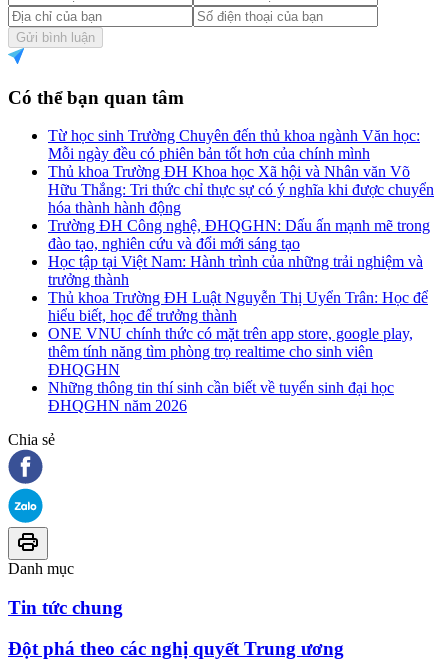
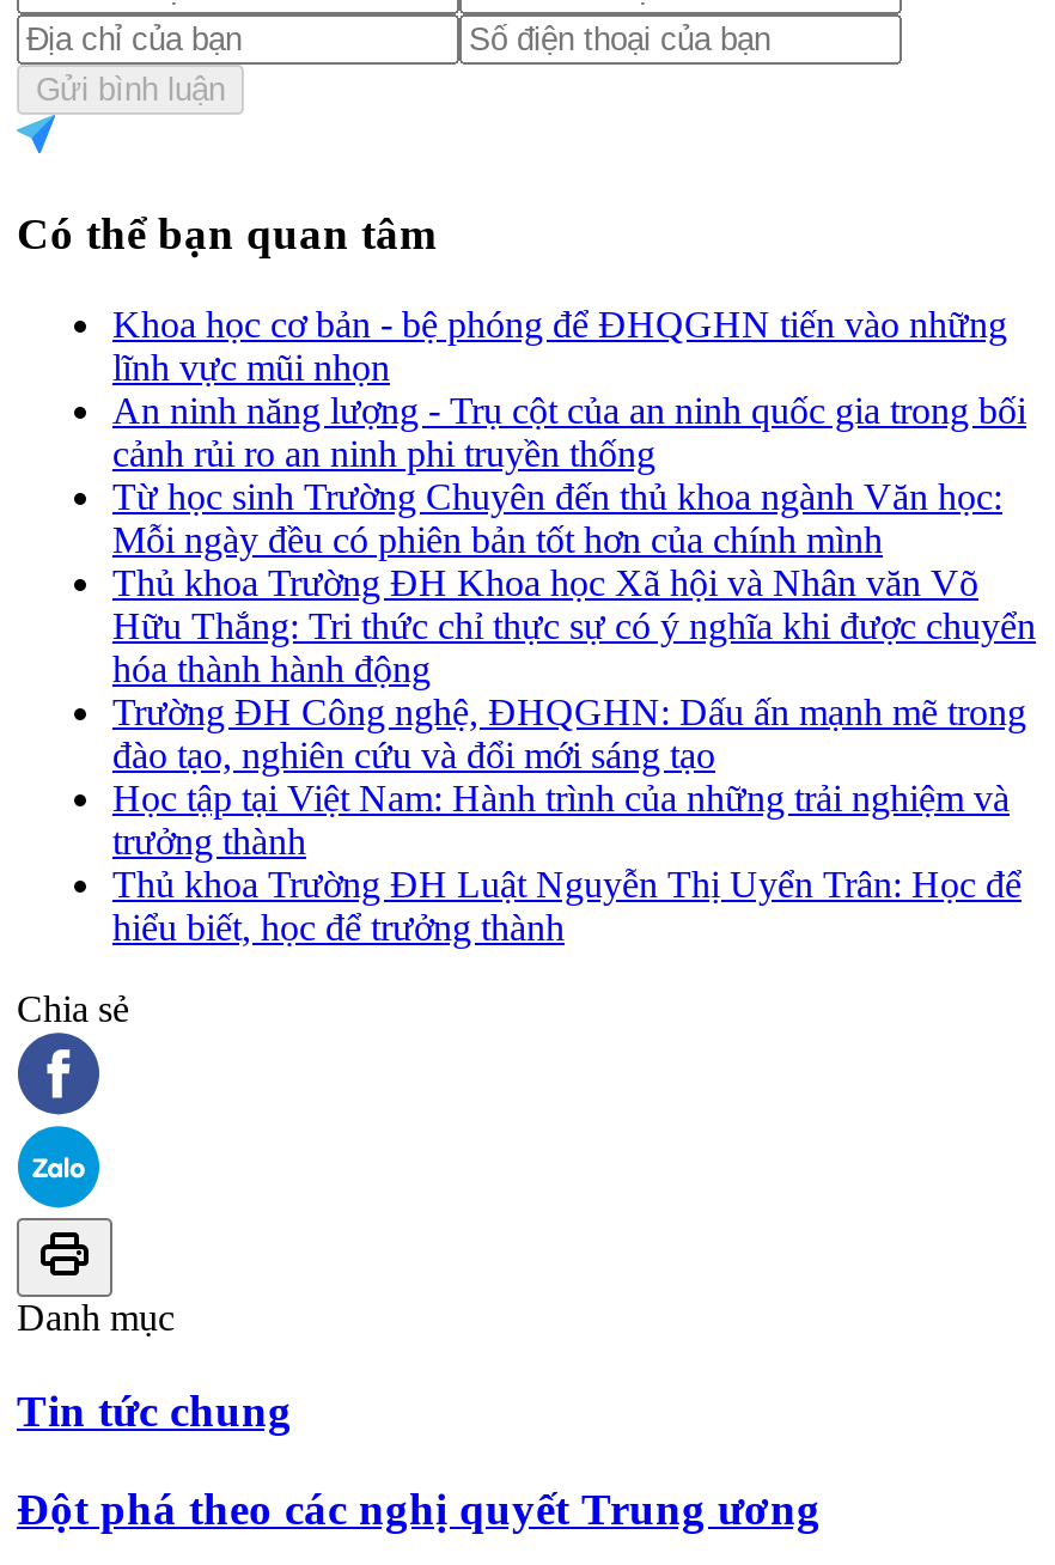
+ Khoa học cơ bản - bệ phóng để ĐHQGHN tiến vào những
+ lĩnh vực mũi nhọn
+ An ninh năng lượng - Trụ cột của an ninh quốc gia trong bối
+ cảnh rủi ro an ninh phi truyền thống

moved down: Từ học sinh Trường Chuyên đến thủ khoa ngành Văn học: | Mỗi ngày đều có phiên bản tốt hơn của chính mình | Thủ khoa Trường ĐH Khoa học Xã hội và Nhân văn Võ | ... | Thủ khoa Trường ĐH Luật Nguyễn Thị Uyển Trân: Học để | hiểu biết, học để trưởng thành

- ONE VNU chính thức có mặt trên app store, google play,
- thêm tính năng tìm phòng trọ realtime cho sinh viên
- ĐHQGHN
- Những thông tin thí sinh cần biết về tuyển sinh đại học
- ĐHQGHN năm 2026
